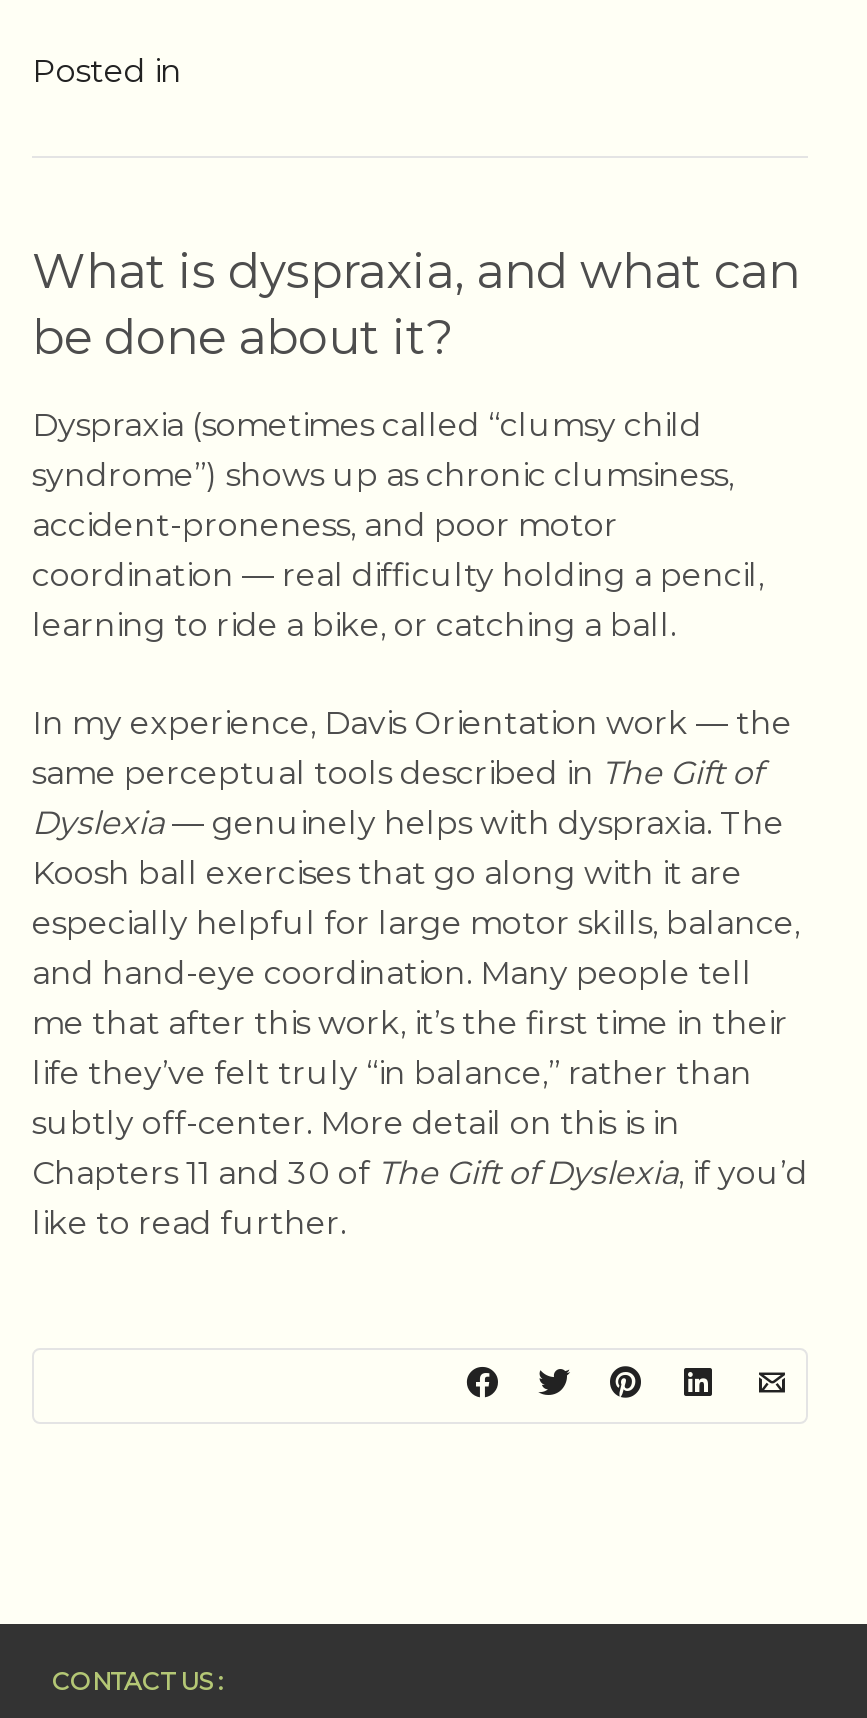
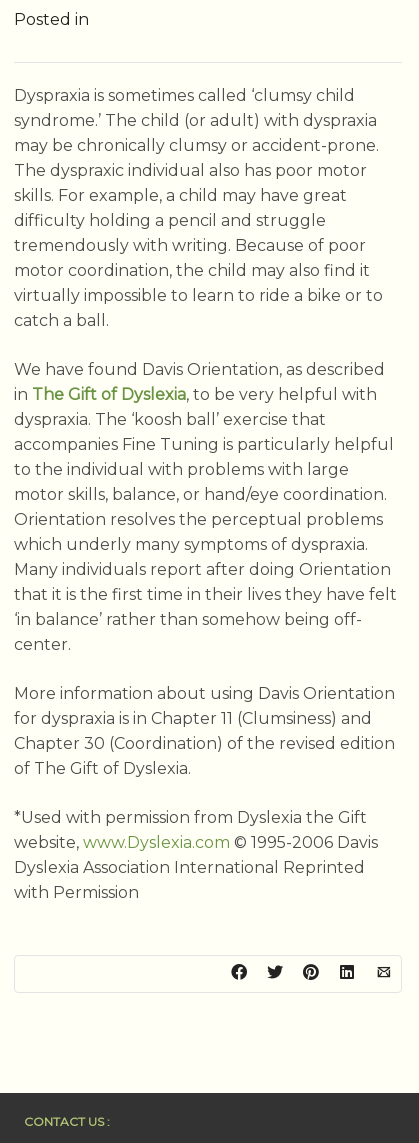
- What is dyspraxia, and what can
- be done about it?
- Dyspraxia (sometimes called “clumsy child
- syndrome”) shows up as chronic clumsiness,
- accident-proneness, and poor motor
- coordination — real difficulty holding a pencil,
- learning to ride a bike, or catching a ball.
- In my experience, Davis Orientation work — the
- same perceptual tools described in The Gift of
- Dyslexia — genuinely helps with dyspraxia. The
- Koosh ball exercises that go along with it are
- especially helpful for large motor skills, balance,
- and hand-eye coordination. Many people tell
- me that after this work, it’s the first time in their
- life they’ve felt truly “in balance,” rather than
- subtly off-center. More detail on this is in
- Chapters 11 and 30 of The Gift of Dyslexia, if you’d
- like to read further.
+ Dyspraxia is sometimes called ‘clumsy child
+ syndrome.’ The child (or adult) with dyspraxia
+ may be chronically clumsy or accident-prone.
+ The dyspraxic individual also has poor motor
+ skills. For example, a child may have great
+ difficulty holding a pencil and struggle
+ tremendously with writing. Because of poor
+ motor coordination, the child may also find it
+ virtually impossible to learn to ride a bike or to
+ catch a ball.
+ We have found Davis Orientation, as described
+ in The Gift of Dyslexia, to be very helpful with
+ dyspraxia. The ‘koosh ball’ exercise that
+ accompanies Fine Tuning is particularly helpful
+ to the individual with problems with large
+ motor skills, balance, or hand/eye coordination.
+ Orientation resolves the perceptual problems
+ which underly many symptoms of dyspraxia.
+ Many individuals report after doing Orientation
+ that it is the first time in their lives they have felt
+ ‘in balance’ rather than somehow being off-
+ center.
+ More information about using Davis Orientation
+ for dyspraxia is in Chapter 11 (Clumsiness) and
+ Chapter 30 (Coordination) of the revised edition
+ of The Gift of Dyslexia.
+ *Used with permission from Dyslexia the Gift
+ website, www.Dyslexia.com © 1995-2006 Davis
+ Dyslexia Association International Reprinted
+ with Permission
